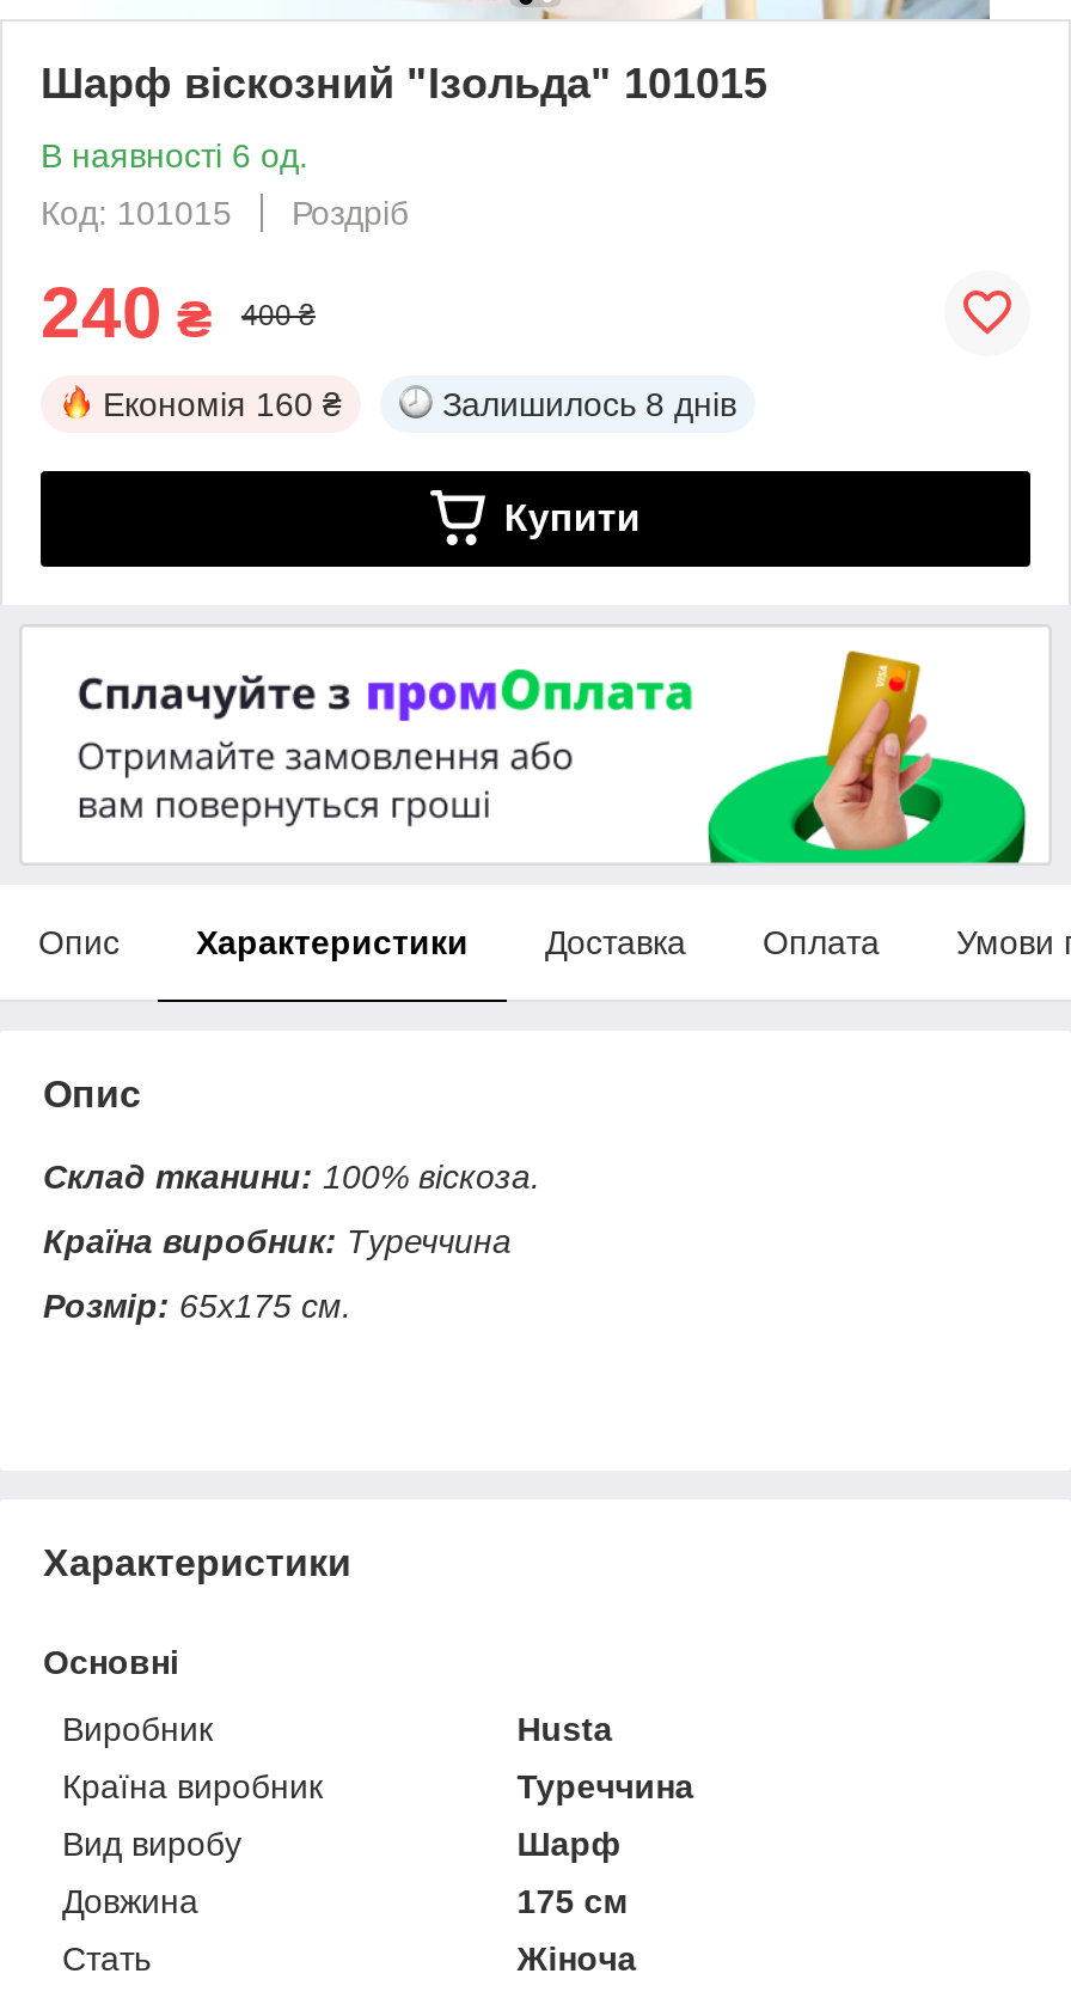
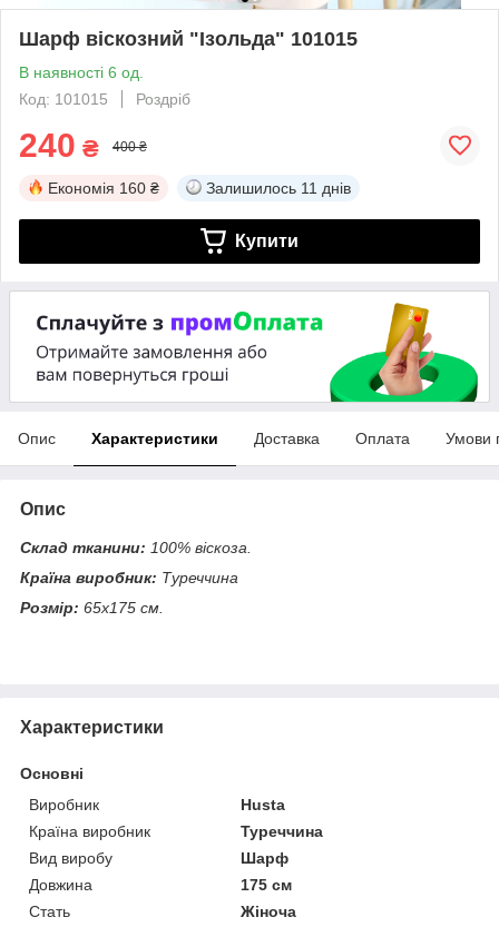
- Залишилось 8 днів
+ Залишилось 11 днів
